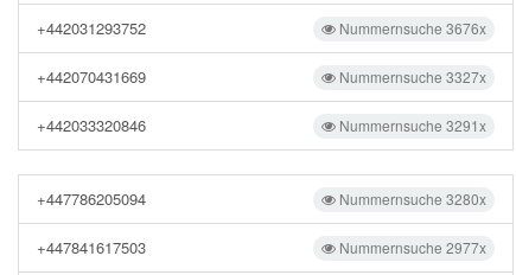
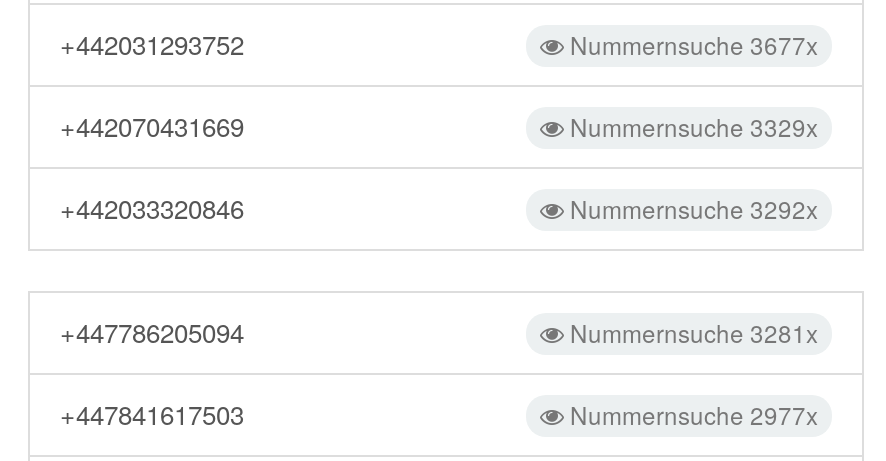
- Nummernsuche 3676x
+ Nummernsuche 3677x

- Nummernsuche 3327x
+ Nummernsuche 3329x

- Nummernsuche 3291x
+ Nummernsuche 3292x

- Nummernsuche 3280x
+ Nummernsuche 3281x
